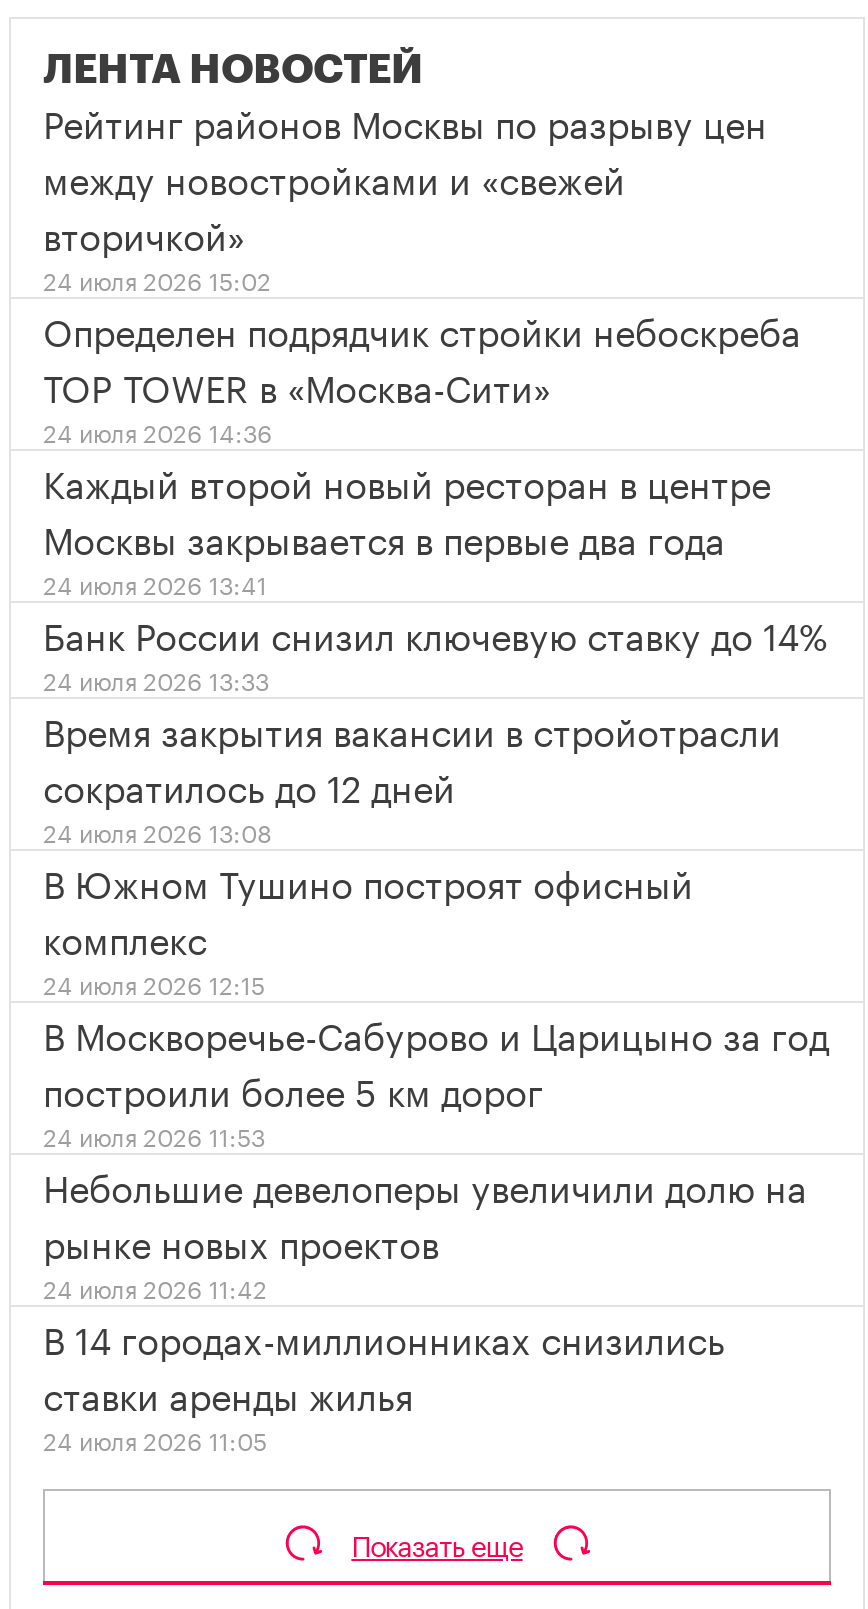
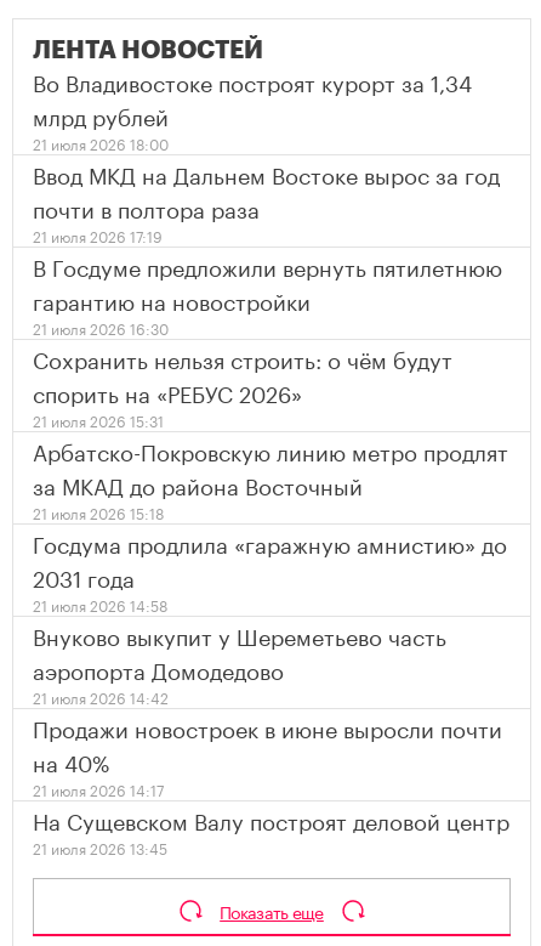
- Рейтинг районов Москвы по разрыву цен
- между новостройками и «свежей
- вторичкой»
- 24 июля 2026 15:02
- Определен подрядчик стройки небоскреба
- TOP TOWER в «Москва-Сити»
- 24 июля 2026 14:36
- Каждый второй новый ресторан в центре
- Москвы закрывается в первые два года
- 24 июля 2026 13:41
- Банк России снизил ключевую ставку до 14%
- 24 июля 2026 13:33
- Время закрытия вакансии в стройотрасли
- сократилось до 12 дней
- 24 июля 2026 13:08
- В Южном Тушино построят офисный
- комплекс
- 24 июля 2026 12:15
- В Москворечье-Сабурово и Царицыно за год
- построили более 5 км дорог
- 24 июля 2026 11:53
- Небольшие девелоперы увеличили долю на
- рынке новых проектов
- 24 июля 2026 11:42
- В 14 городах-миллионниках снизились
- ставки аренды жилья
- 24 июля 2026 11:05
+ Во Владивостоке построят курорт за 1,34
+ млрд рублей
+ 21 июля 2026 18:00
+ Ввод МКД на Дальнем Востоке вырос за год
+ почти в полтора раза
+ 21 июля 2026 17:19
+ В Госдуме предложили вернуть пятилетнюю
+ гарантию на новостройки
+ 21 июля 2026 16:30
+ Сохранить нельзя строить: о чём будут
+ спорить на «РЕБУС 2026»
+ 21 июля 2026 15:31
+ Арбатско-Покровскую линию метро продлят
+ за МКАД до района Восточный
+ 21 июля 2026 15:18
+ Госдума продлила «гаражную амнистию» до
+ 2031 года
+ 21 июля 2026 14:58
+ Внуково выкупит у Шереметьево часть
+ аэропорта Домодедово
+ 21 июля 2026 14:42
+ Продажи новостроек в июне выросли почти
+ на 40%
+ 21 июля 2026 14:17
+ На Сущевском Валу построят деловой центр
+ 21 июля 2026 13:45
